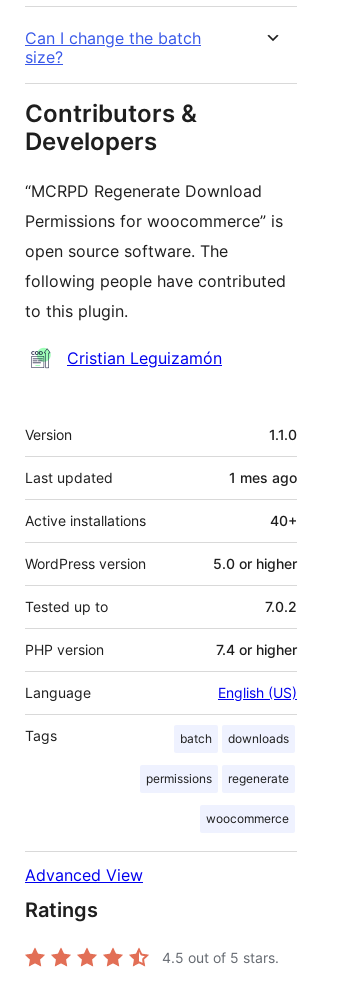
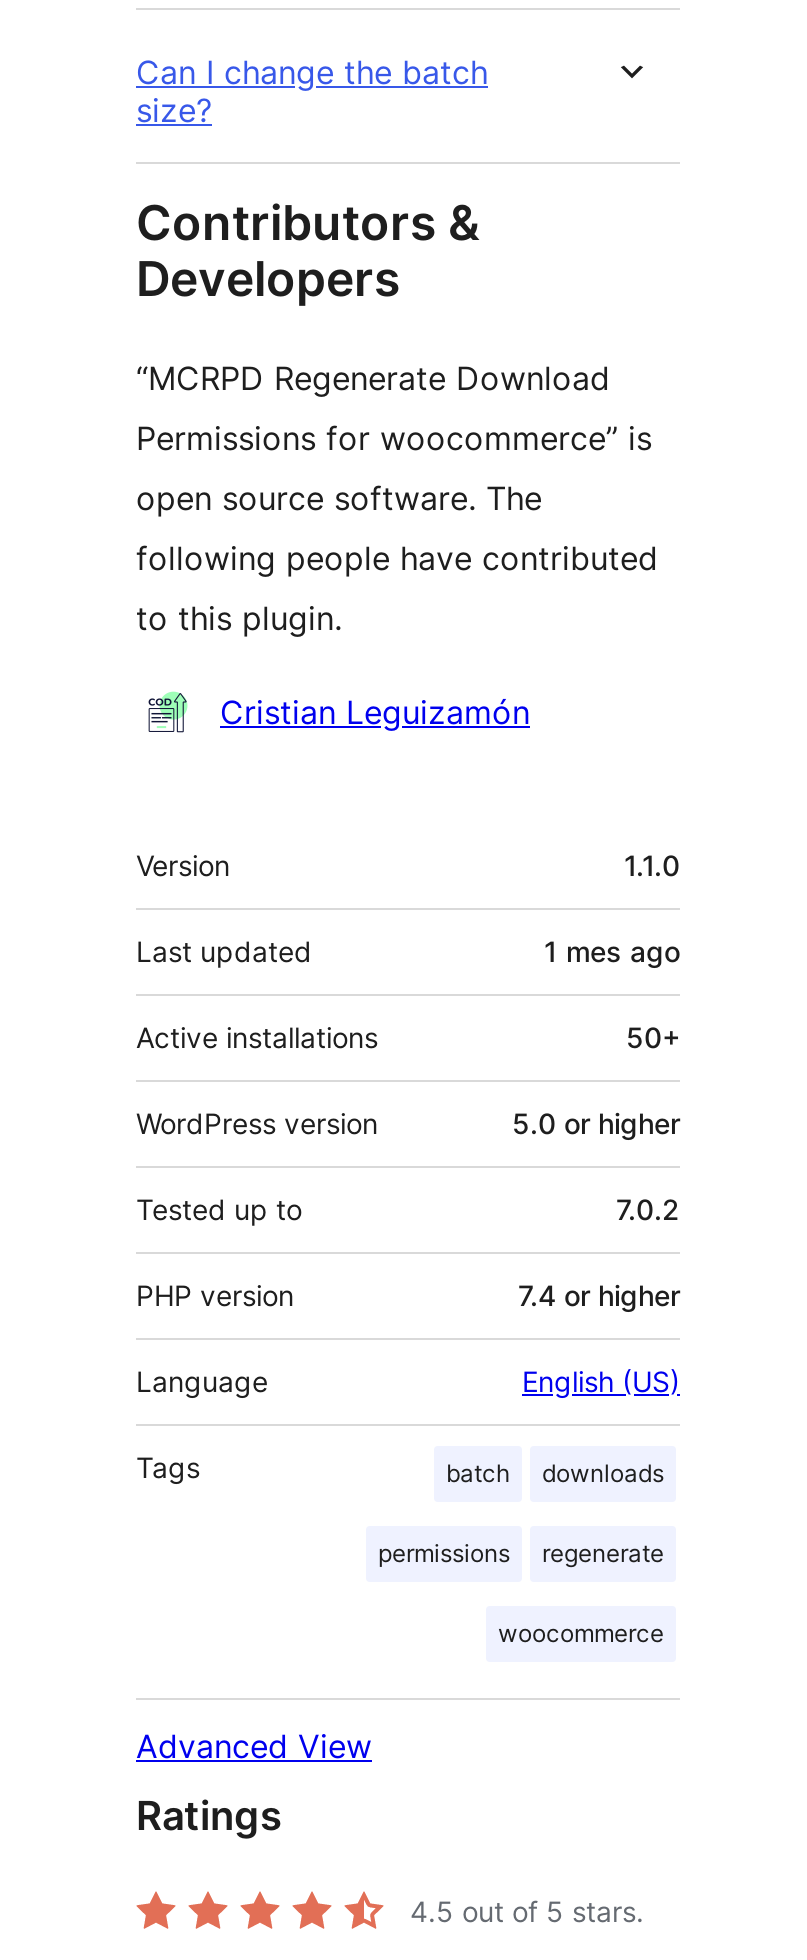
- 40+
+ 50+
